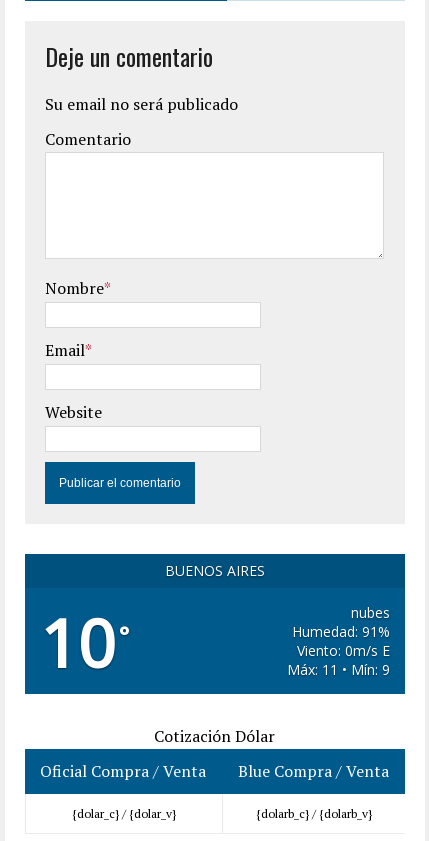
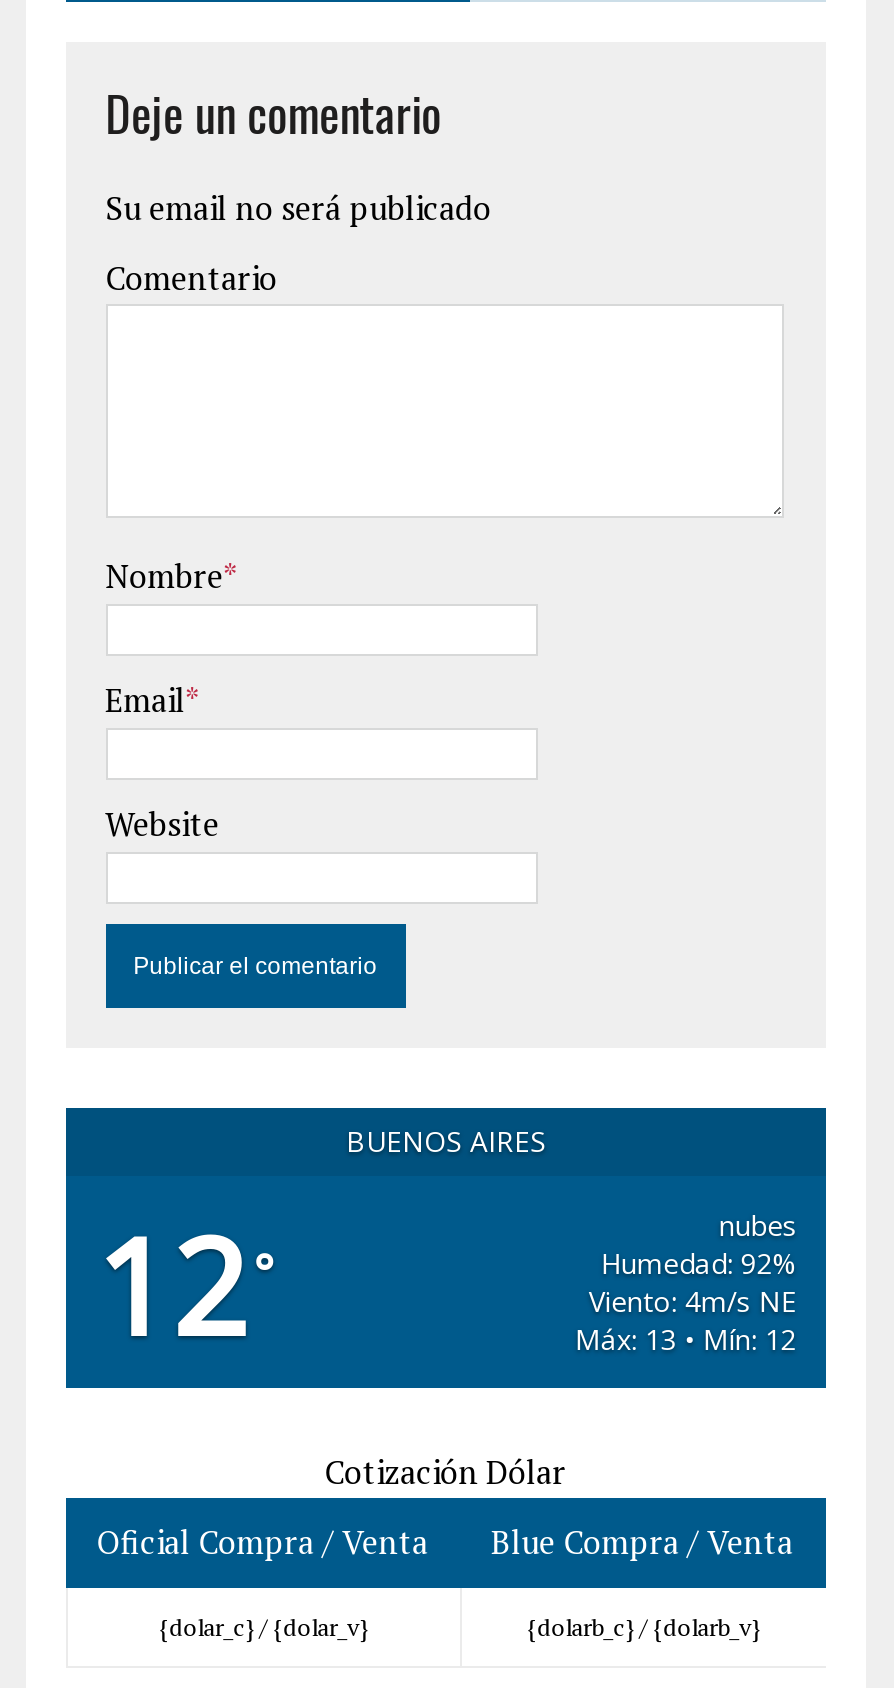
- 10 °
+ 12 °

- Humedad: 91%
+ Humedad: 92%

- Viento: 0m/s E
+ Viento: 4m/s NE

- Máx: 11 • Mín: 9
+ Máx: 13 • Mín: 12
